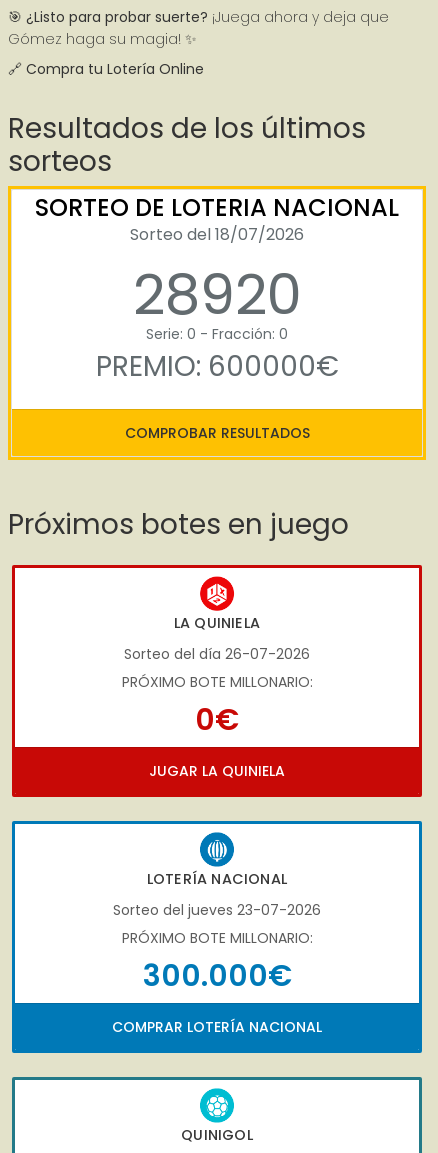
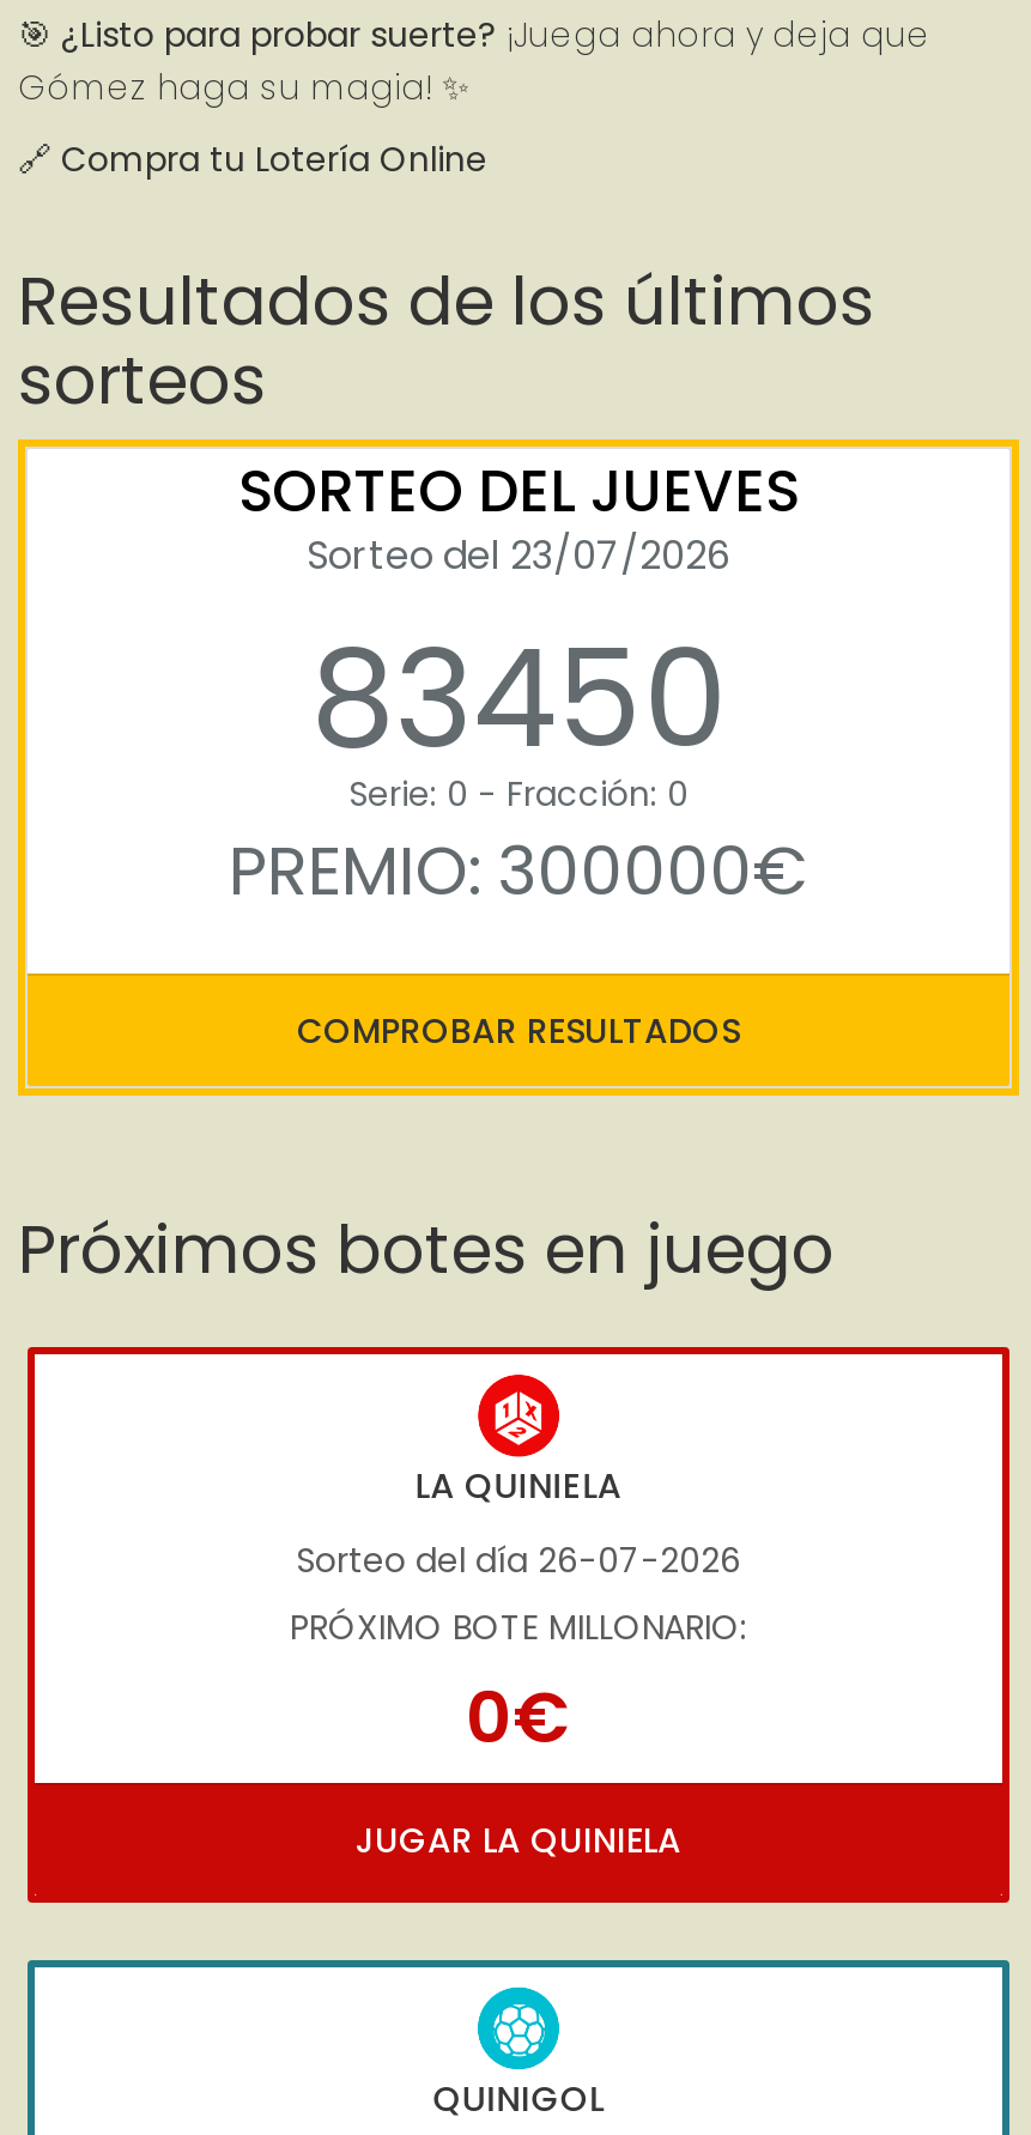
- SORTEO DE LOTERIA NACIONAL
- Sorteo del 18/07/2026
- 28920
+ SORTEO DEL JUEVES
+ Sorteo del 23/07/2026
+ 83450

- PREMIO: 600000€
+ PREMIO: 300000€

- [image]
- LOTERÍA NACIONAL
- Sorteo del jueves 23-07-2026
- PRÓXIMO BOTE MILLONARIO:
- 300.000€
- COMPRAR LOTERÍA NACIONAL
